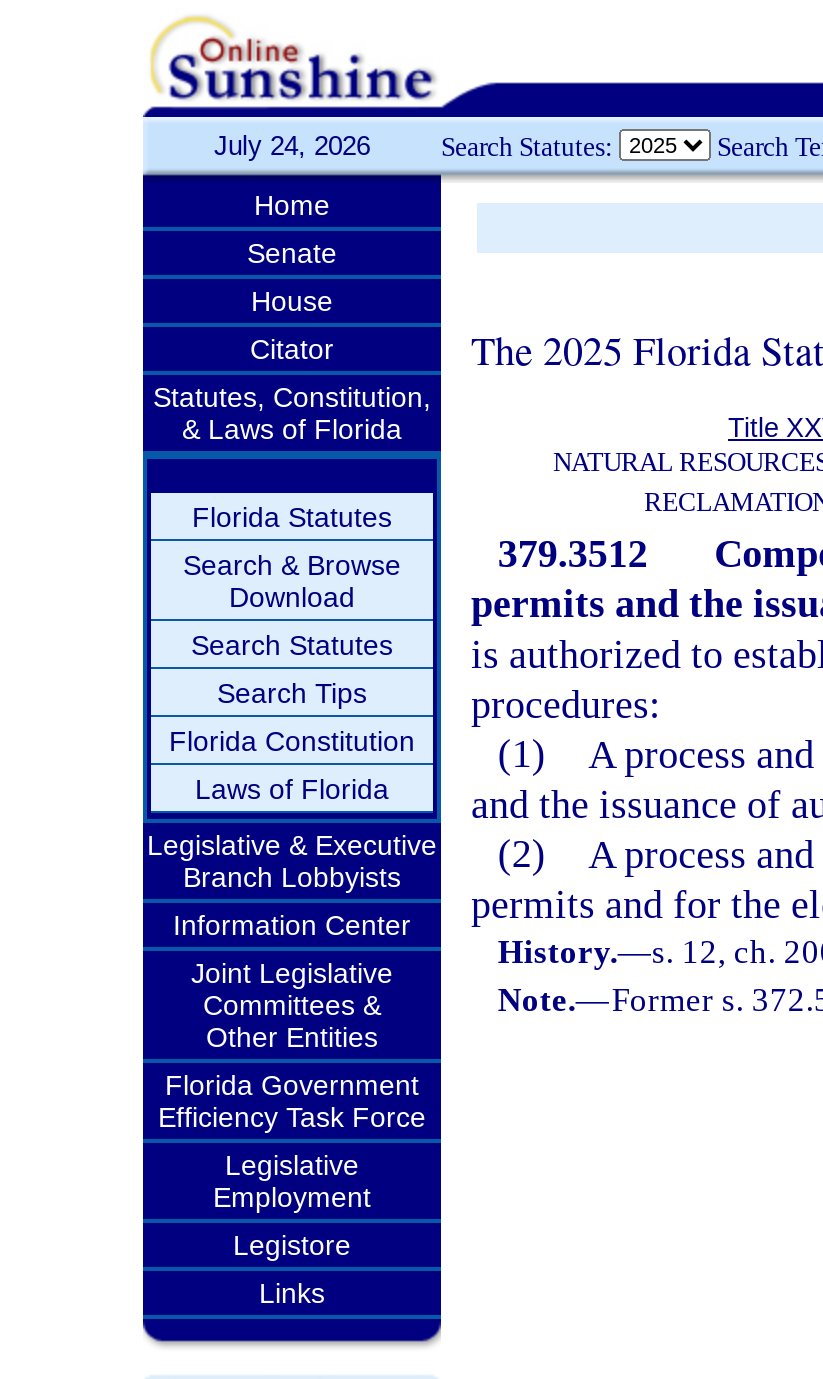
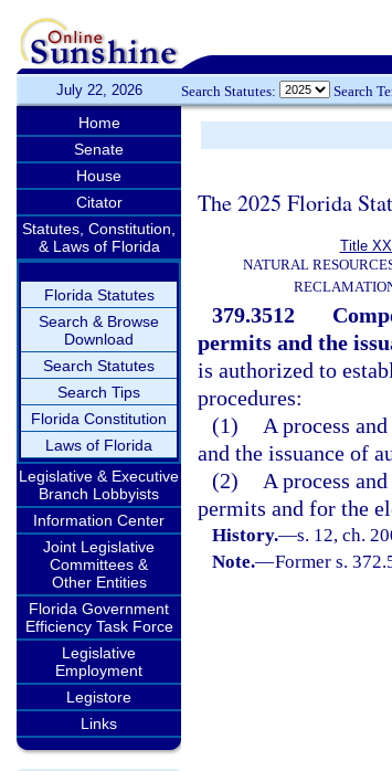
- July 24, 2026
+ July 22, 2026
